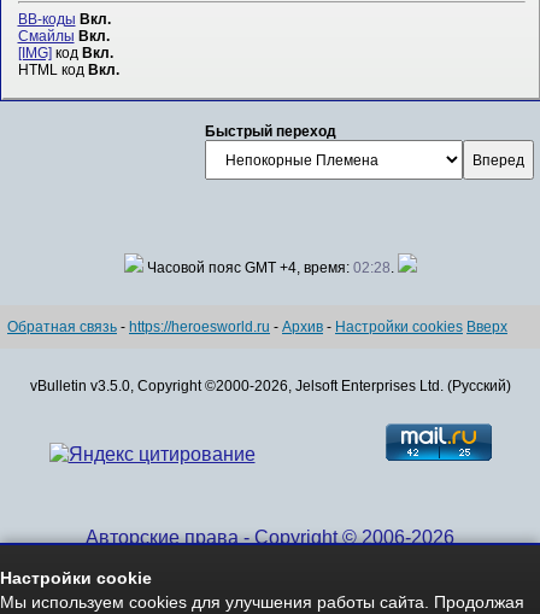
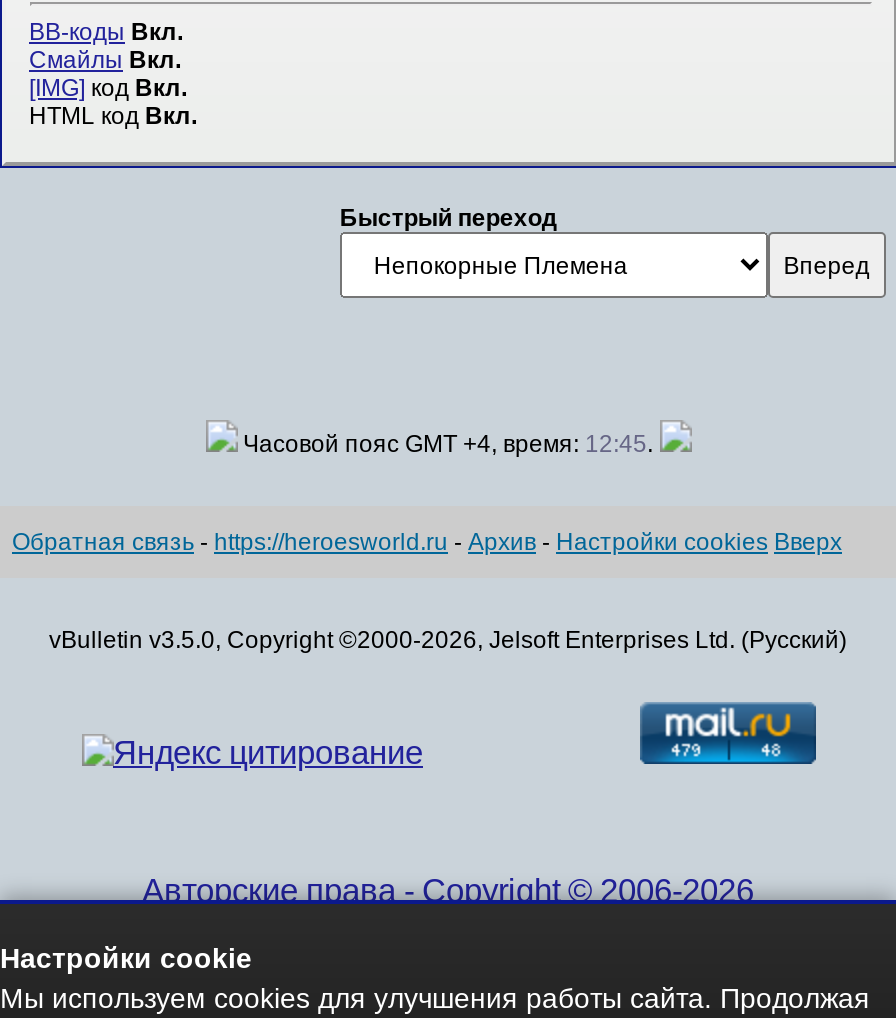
- Часовой пояс GMT +4, время: 02:28.
+ Часовой пояс GMT +4, время: 12:45.
